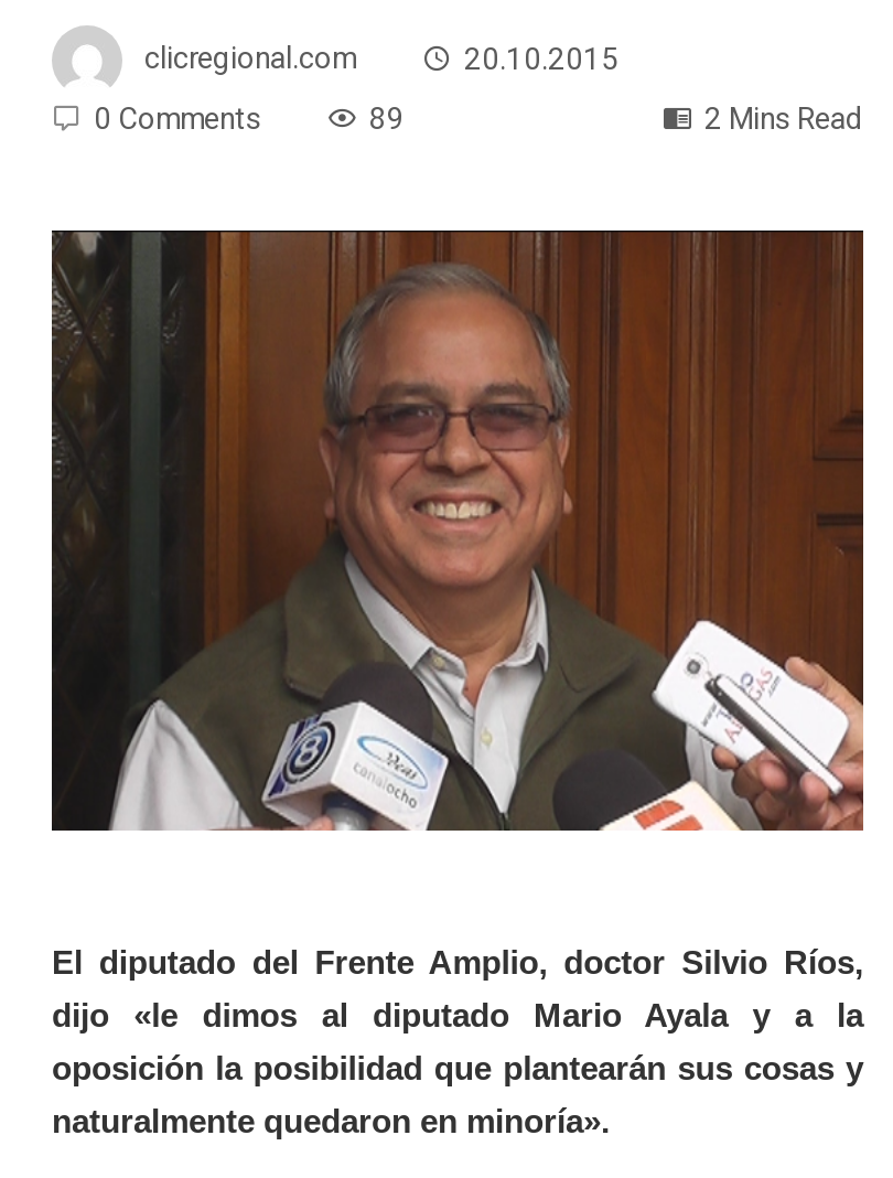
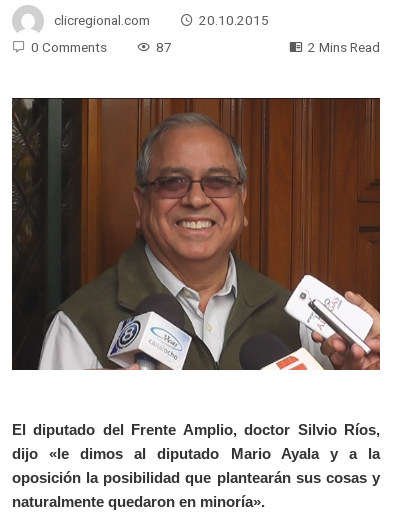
- 89
+ 87
